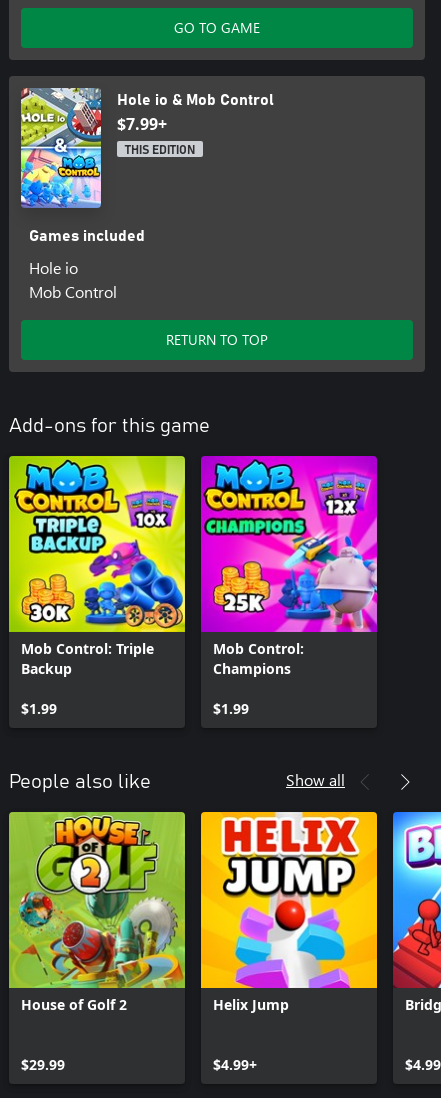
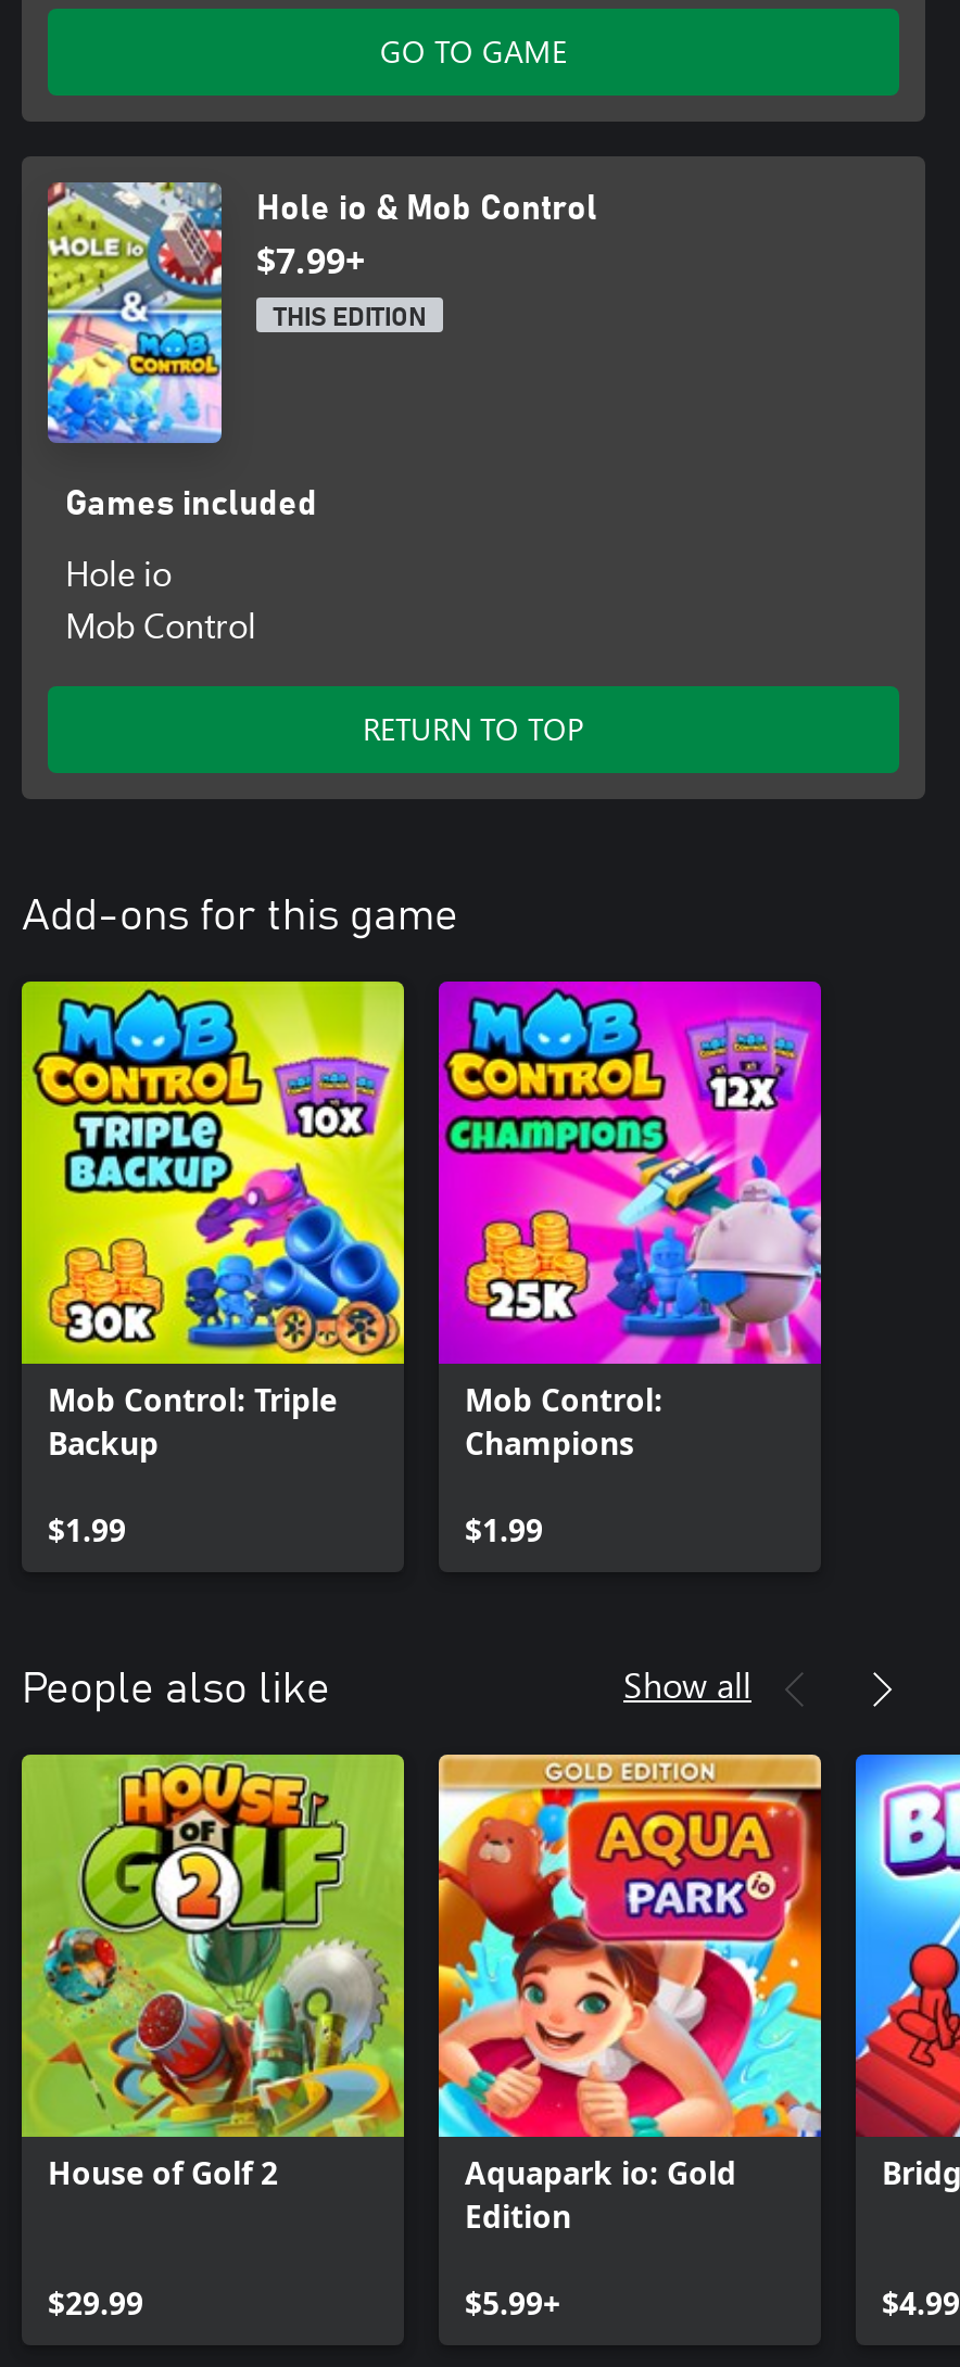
- [image]
- Helix Jump
+ [image]
+ Aquapark io: Gold
+ Edition

- $4.99+
+ $5.99+
